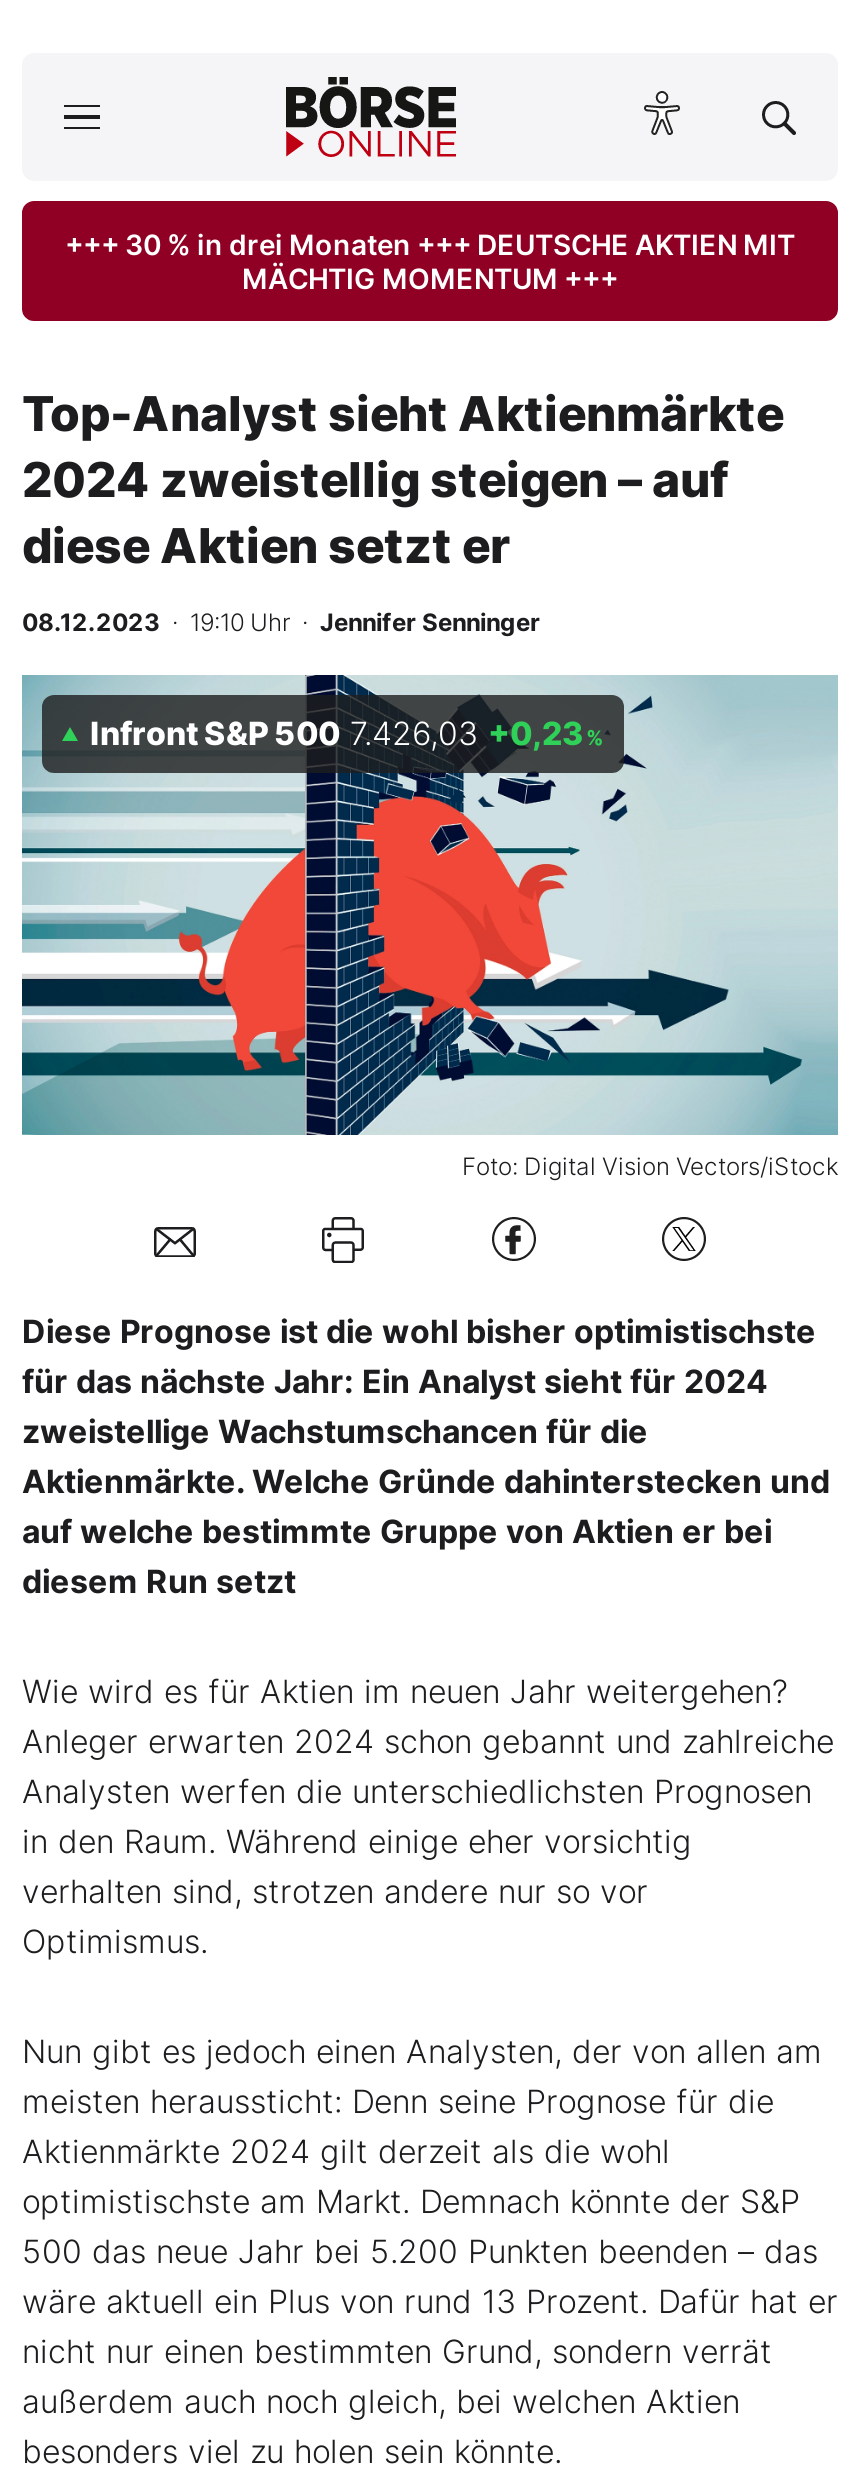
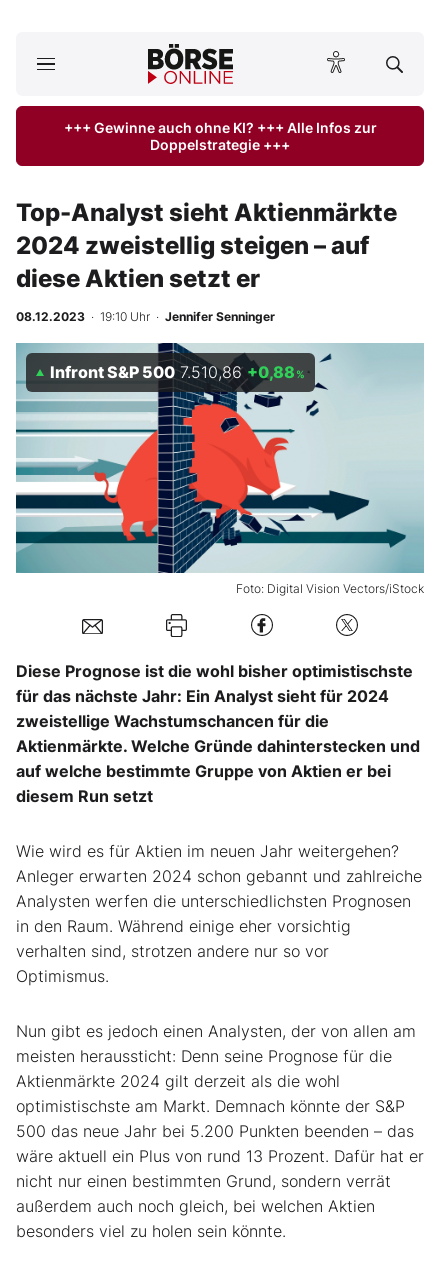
- +++ 30 % in drei Monaten +++ DEUTSCHE AKTIEN MIT
- MÄCHTIG MOMENTUM +++
+ +++ Gewinne auch ohne KI? +++ Alle Infos zur
+ Doppelstrategie +++

- Infront S&P 500 7.426,03 +0,23%
+ Infront S&P 500 7.510,86 +0,88%
